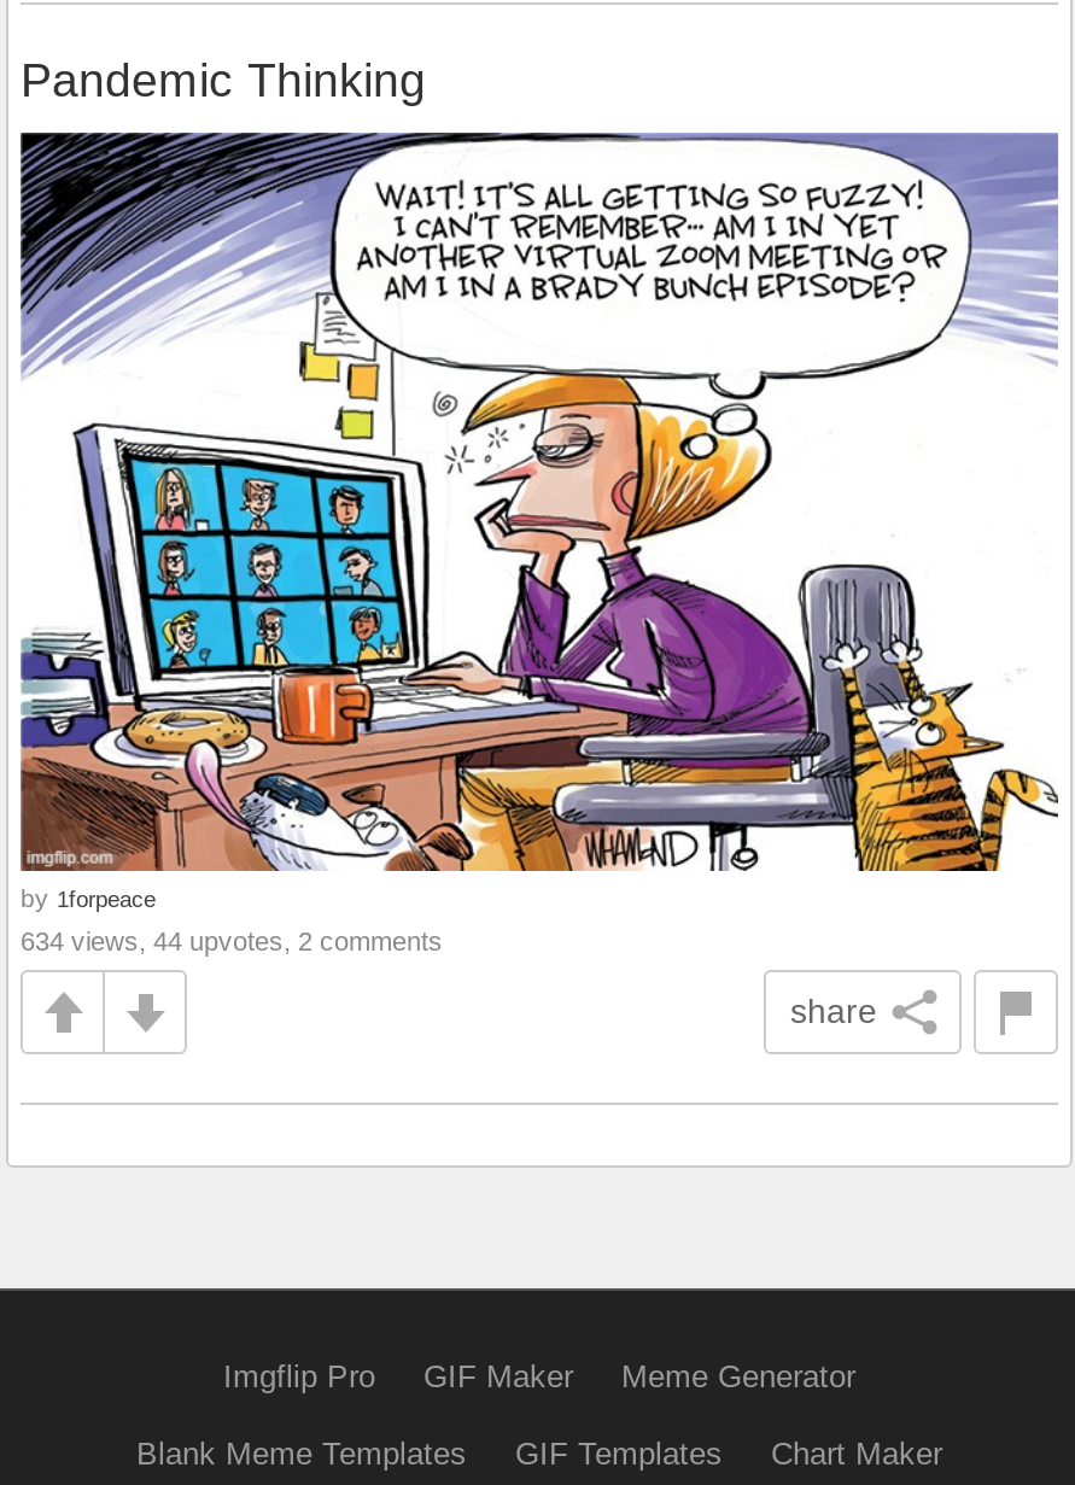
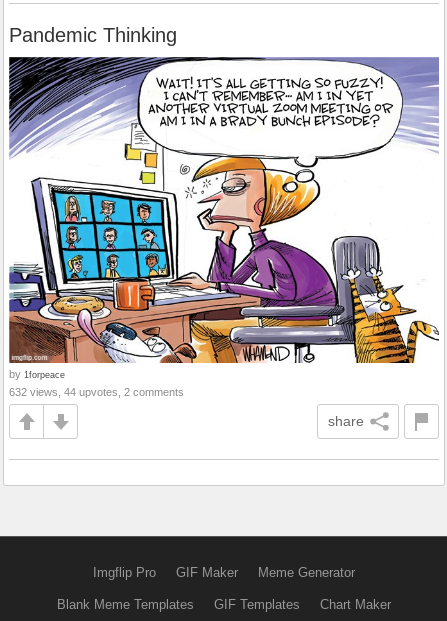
- 634 views, 44 upvotes, 2 comments
+ 632 views, 44 upvotes, 2 comments
